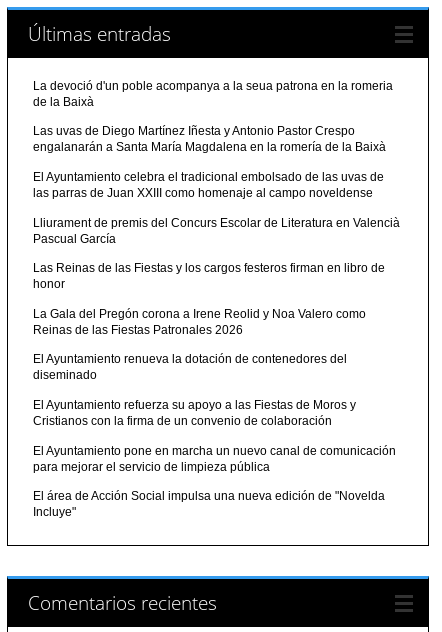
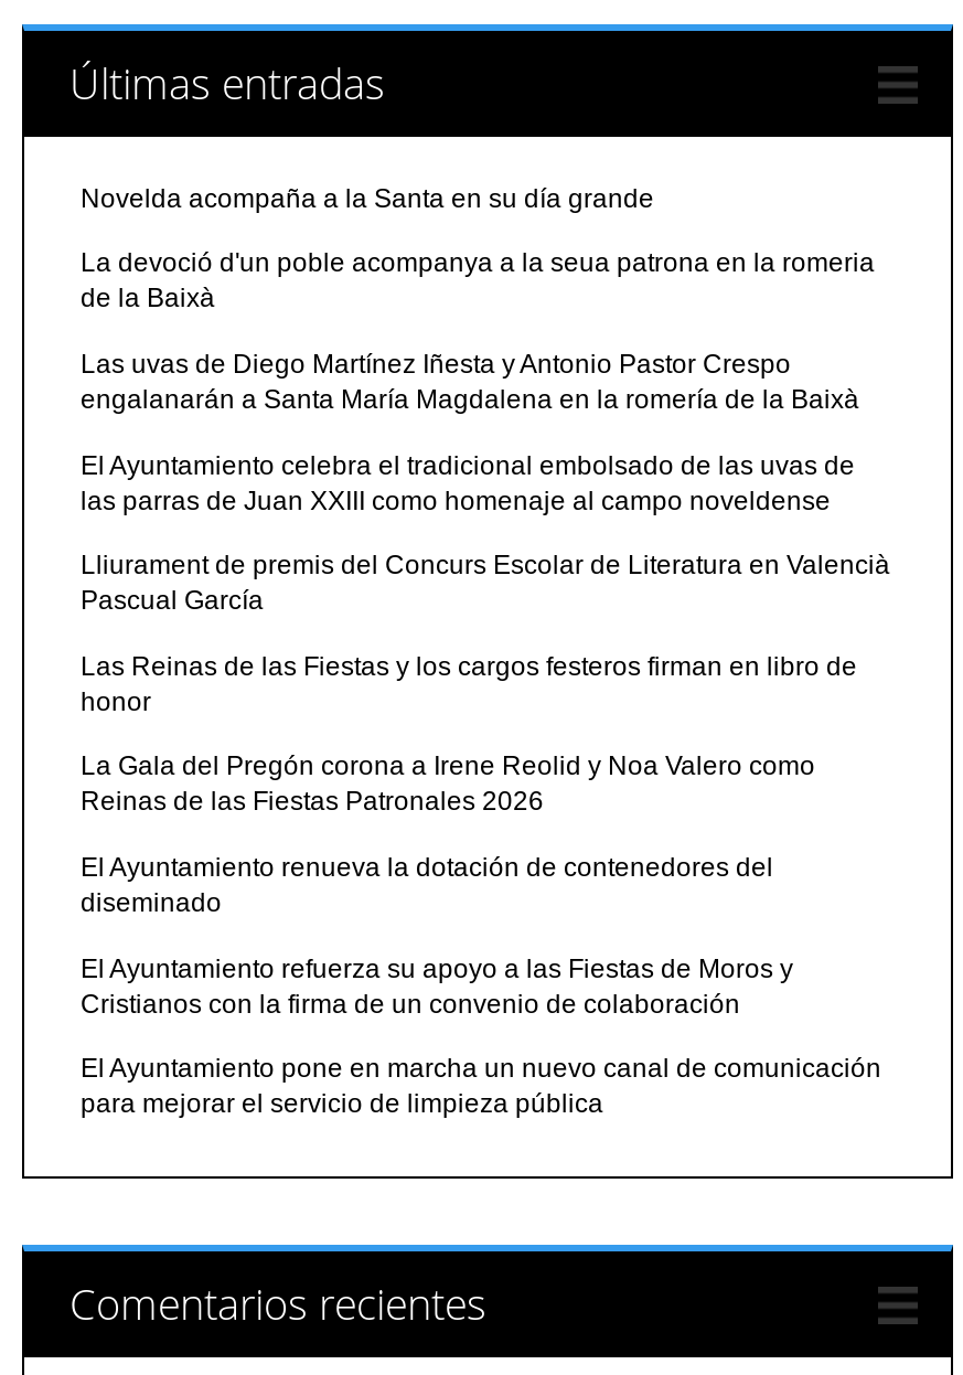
+ Novelda acompaña a la Santa en su día grande

moved down: La devoció d'un poble acompanya a la seua patrona en la romeria | de la Baixà | Las uvas de Diego Martínez Iñesta y Antonio Pastor Crespo | ... | El Ayuntamiento pone en marcha un nuevo canal de comunicación | para mejorar el servicio de limpieza pública

- El área de Acción Social impulsa una nueva edición de "Novelda
- Incluye"
